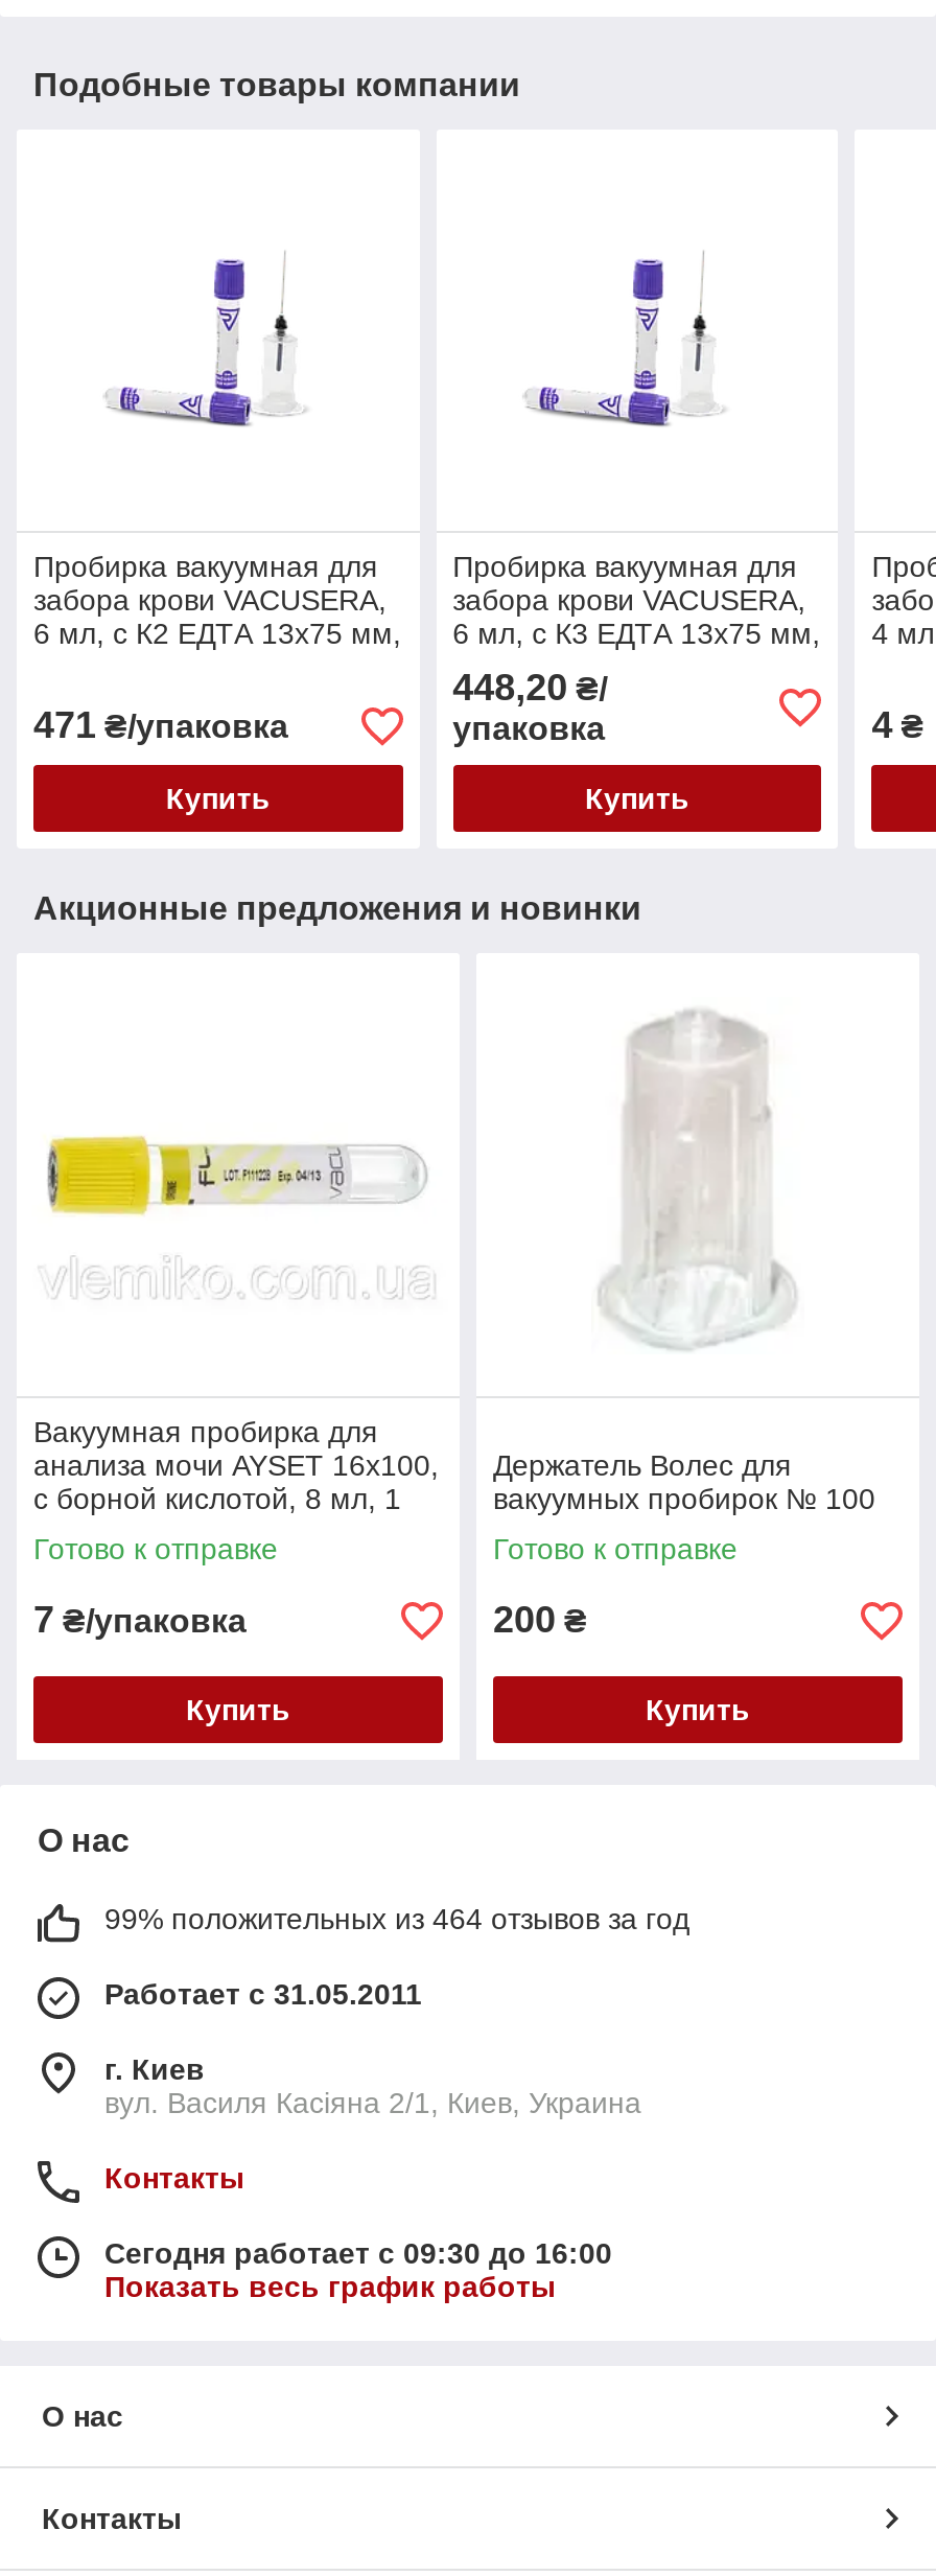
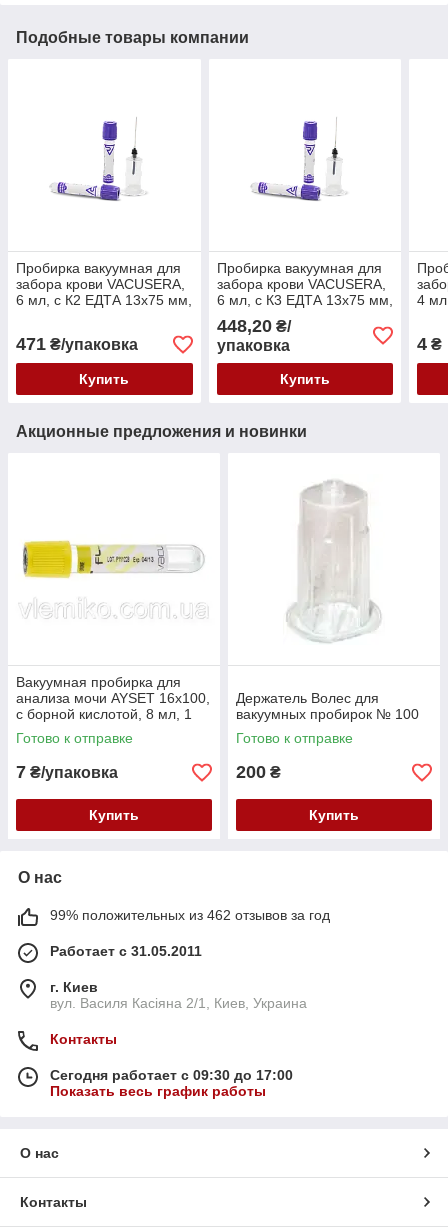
- 99% положительных из 464 отзывов за год
+ 99% положительных из 462 отзывов за год

- Сегодня работает с 09:30 до 16:00
+ Сегодня работает с 09:30 до 17:00
